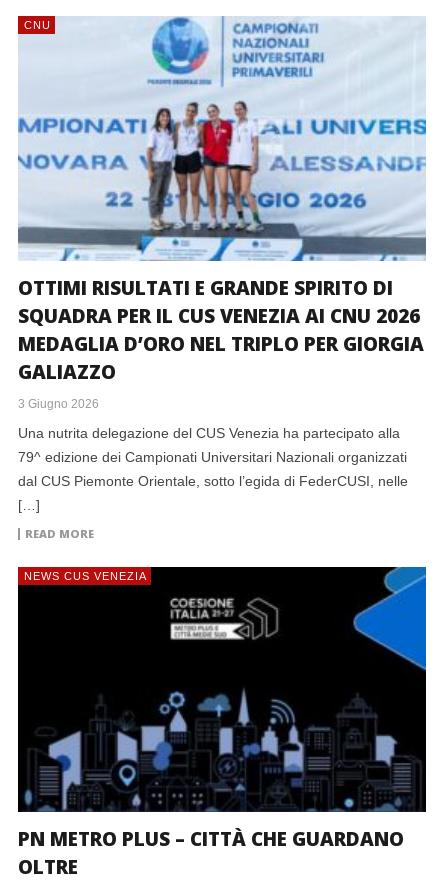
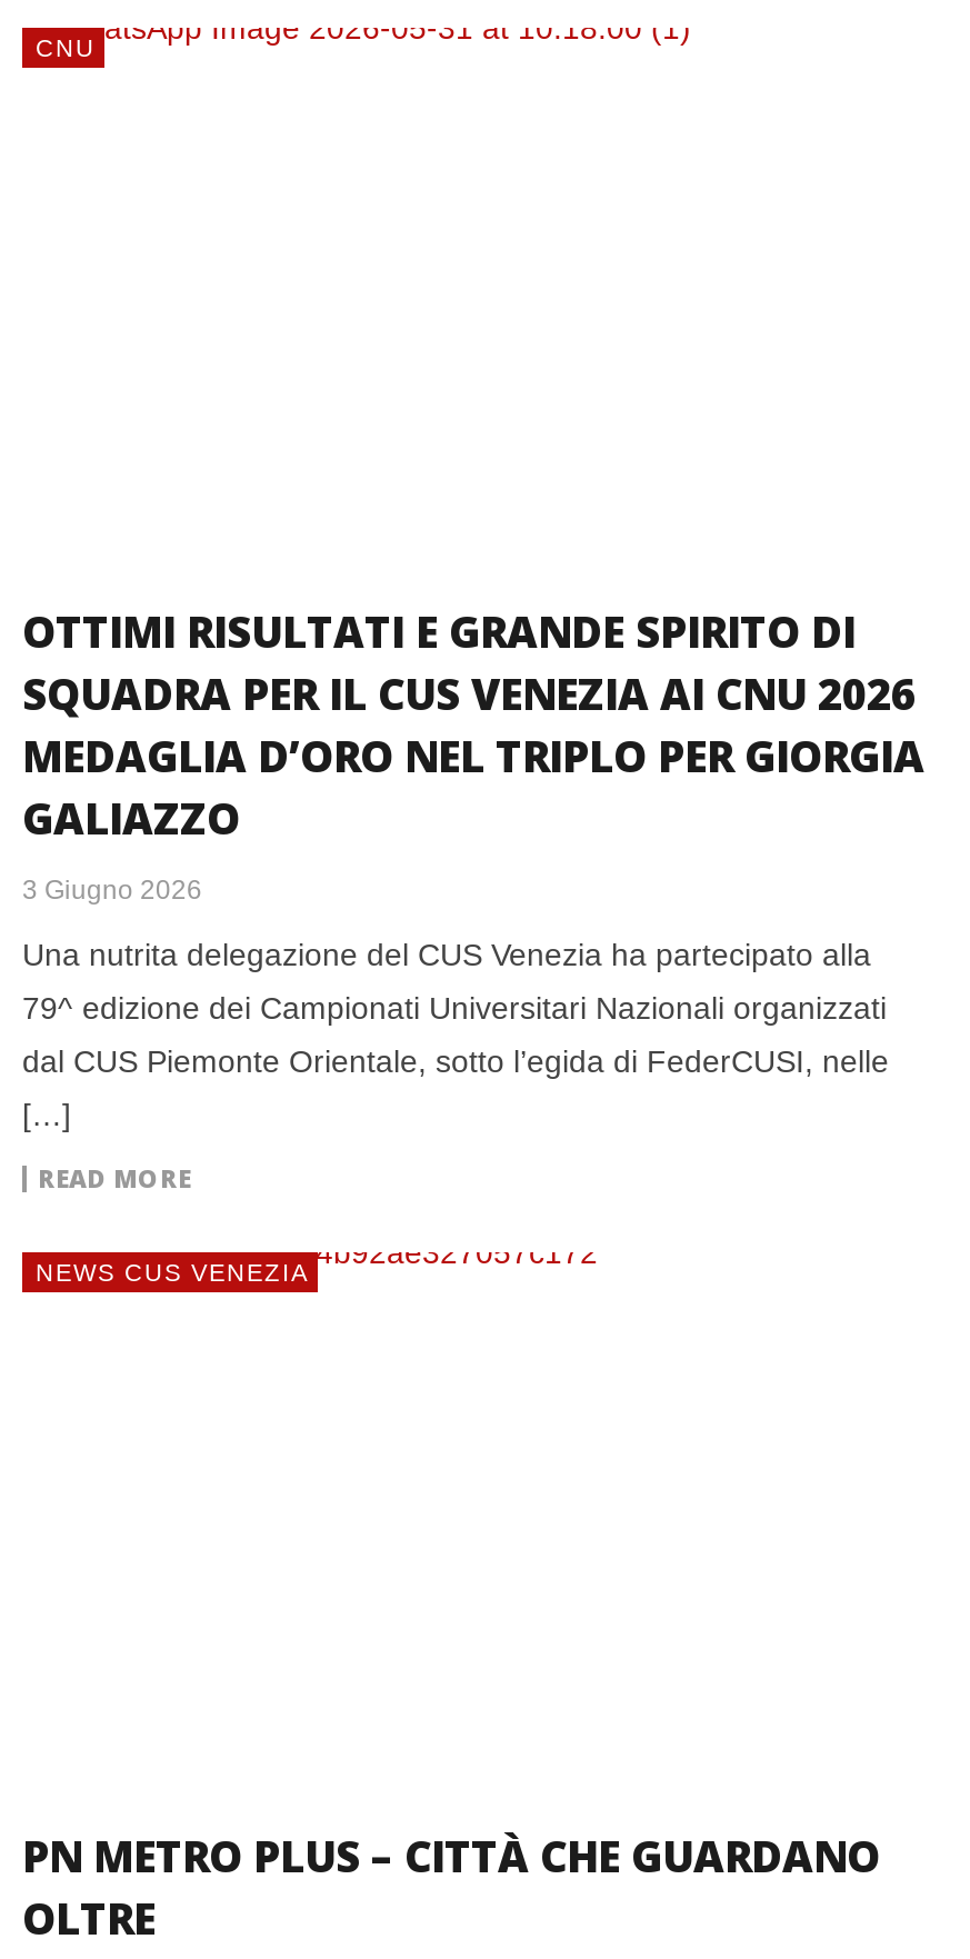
- [image]

- [image]
